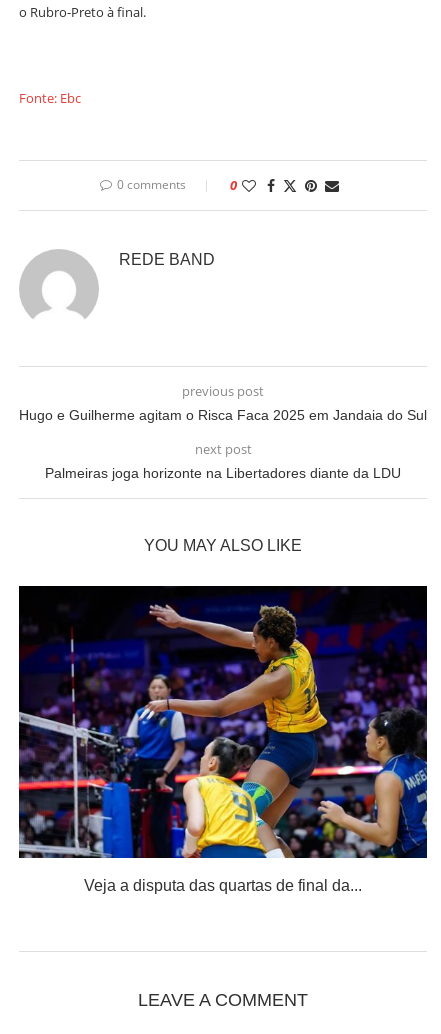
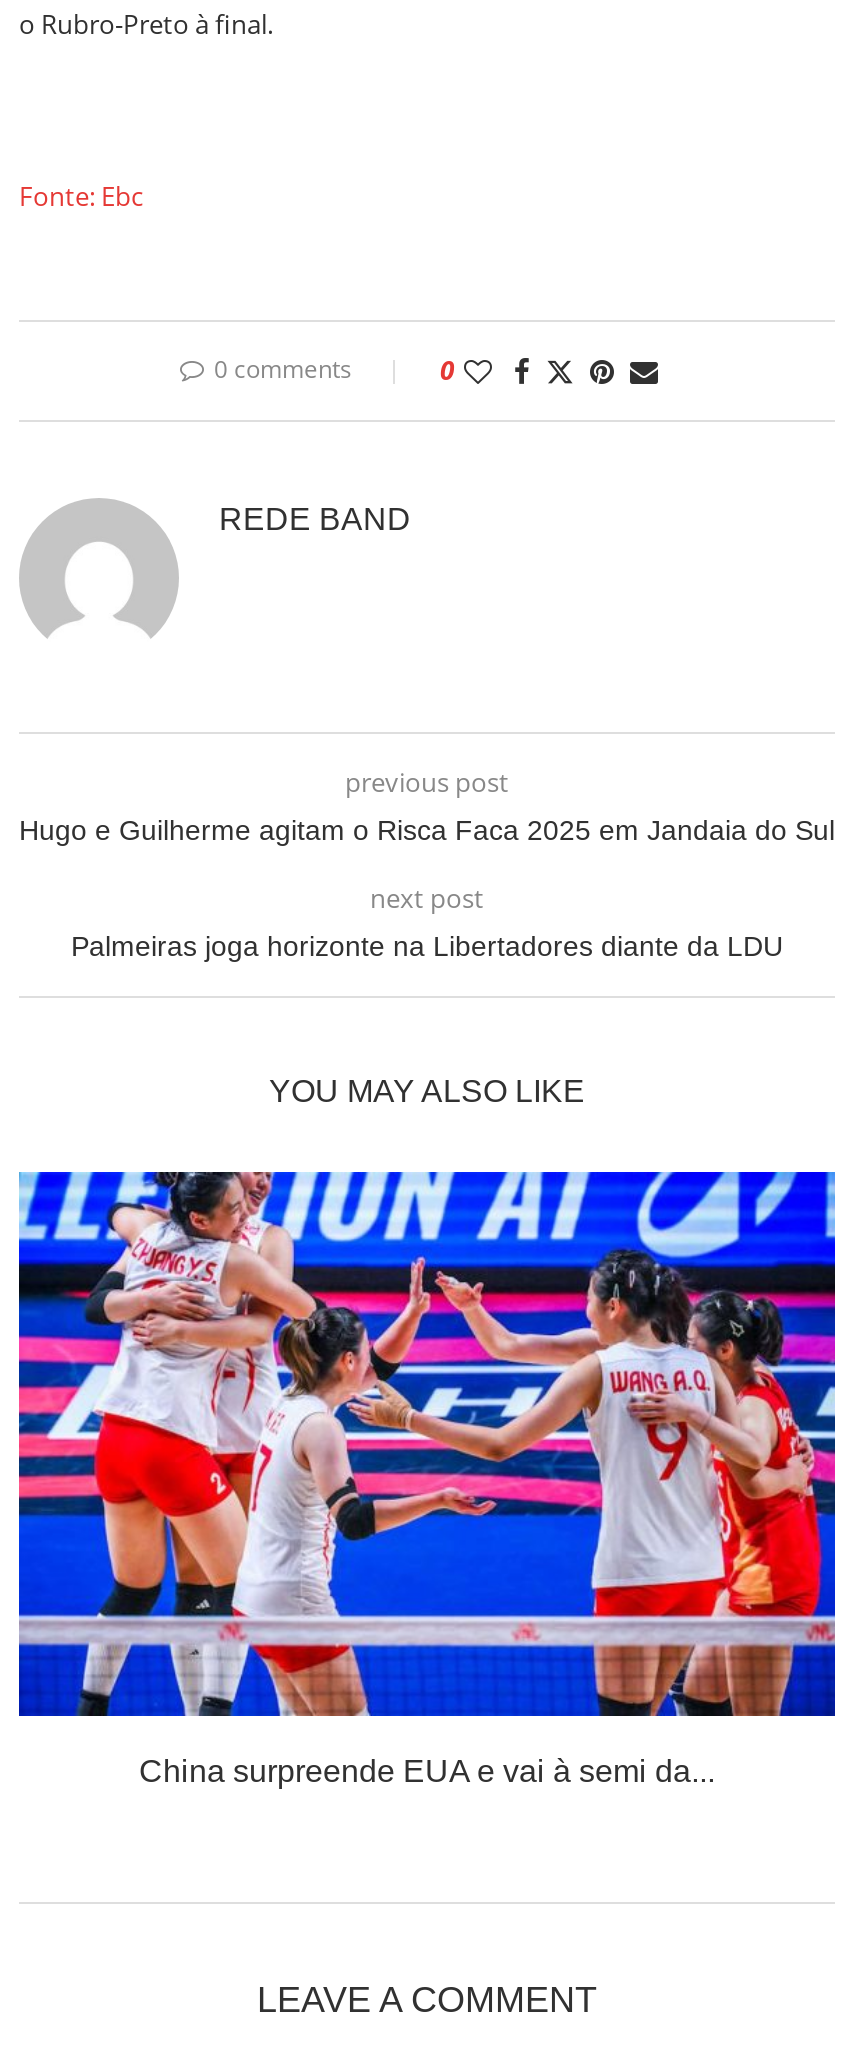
- [image]
- Veja a disputa das quartas de final da...
+ [image]
+ China surpreende EUA e vai à semi da...
